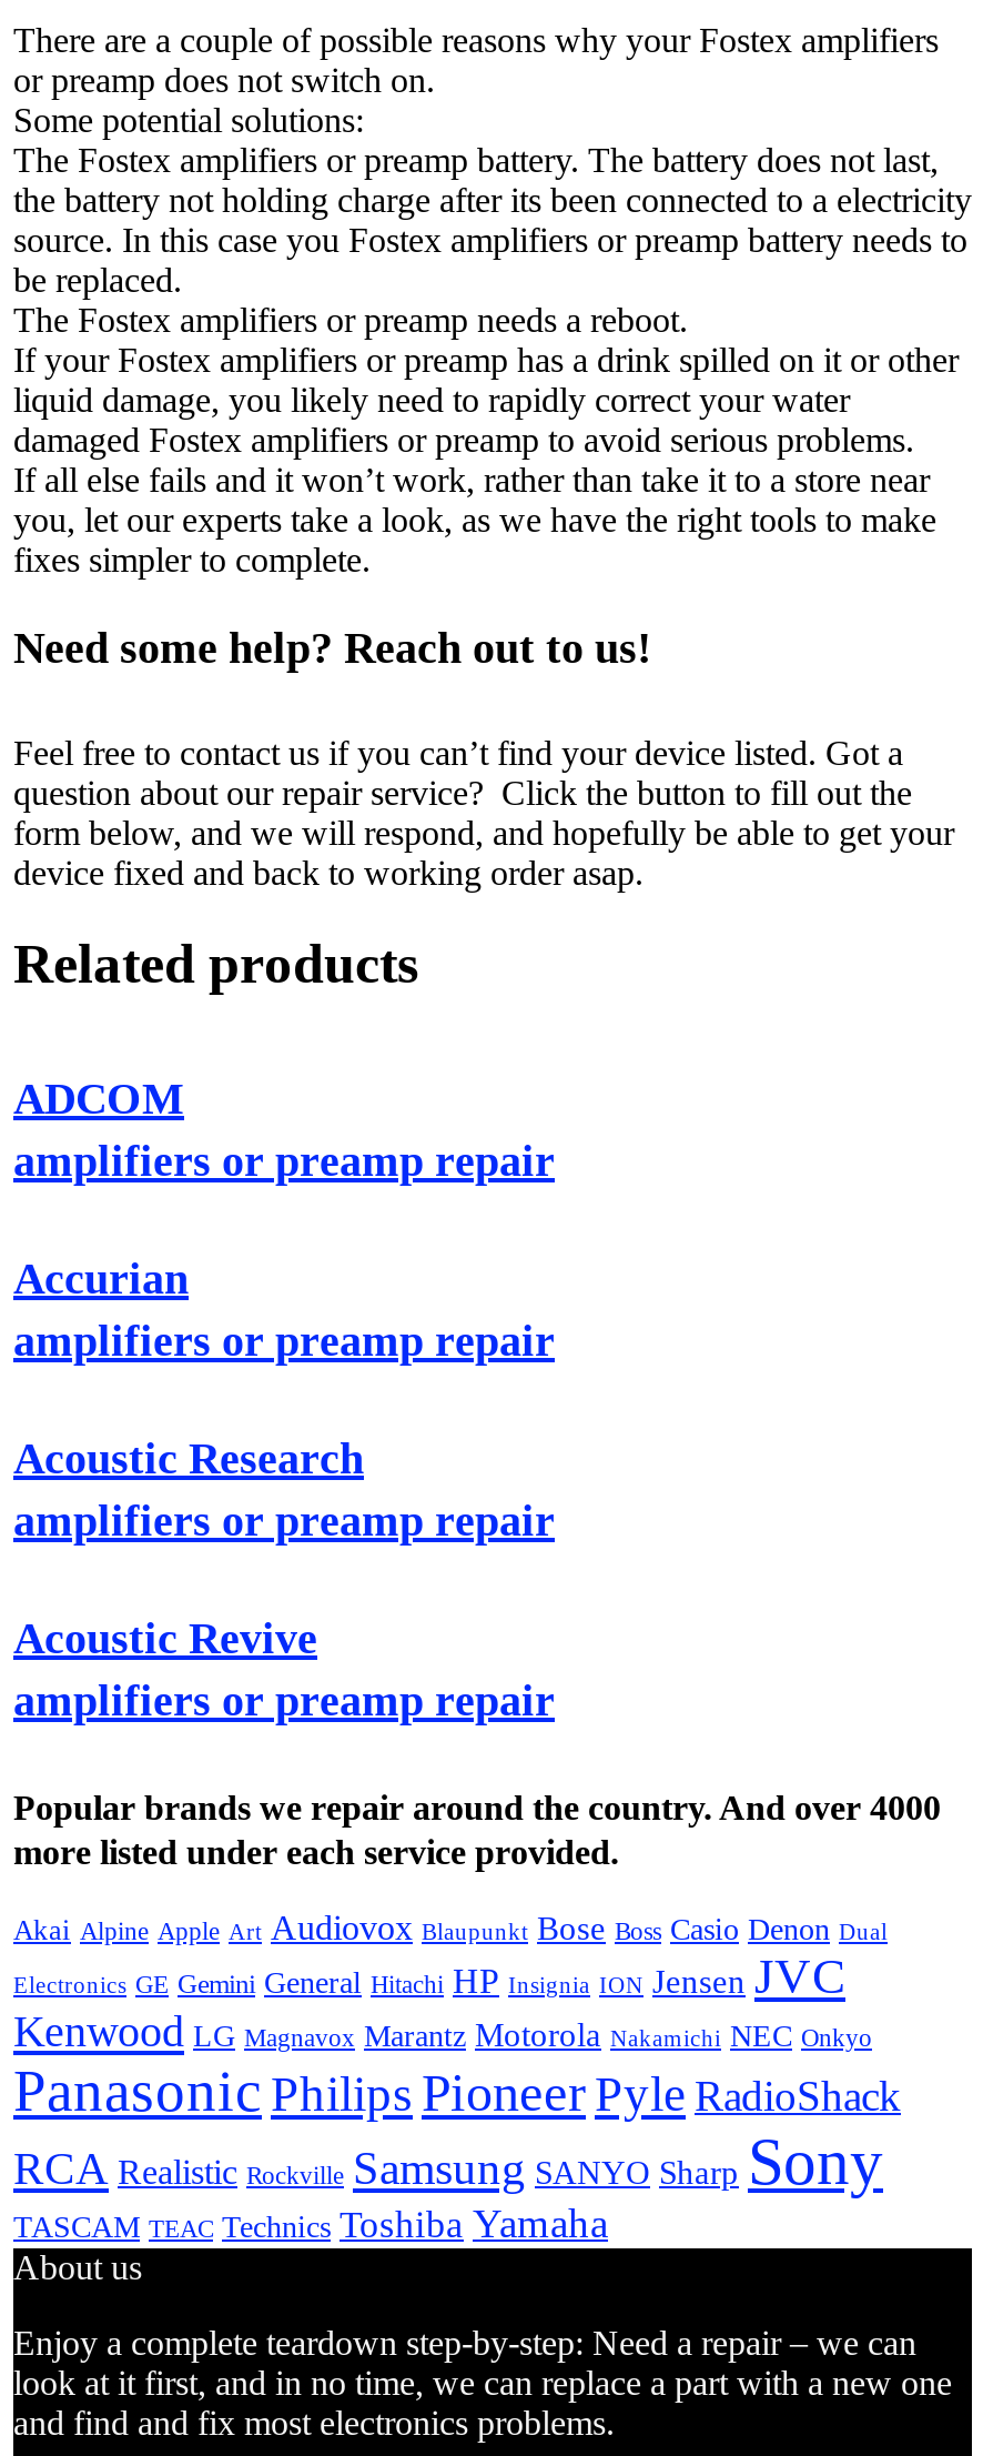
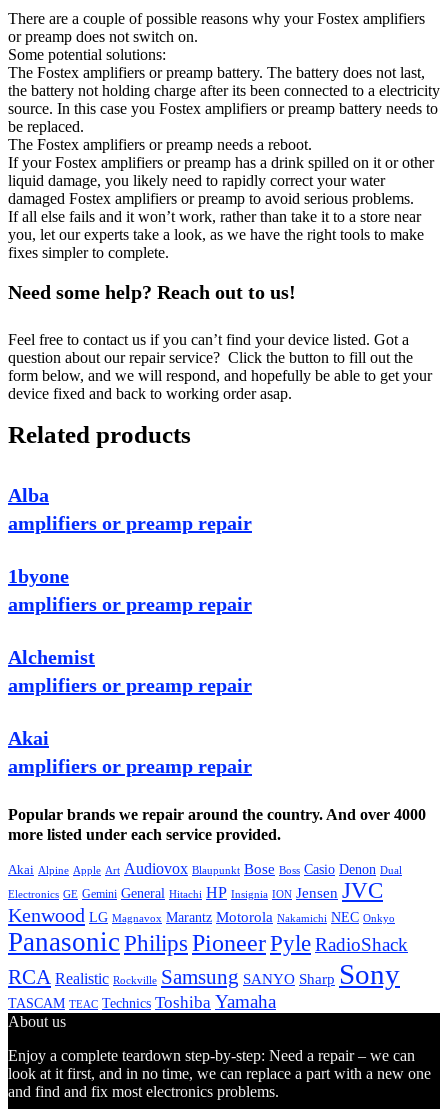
- ADCOM
+ Alba

- Accurian
+ 1byone

- Acoustic Research
+ Alchemist

- Acoustic Revive
+ Akai
